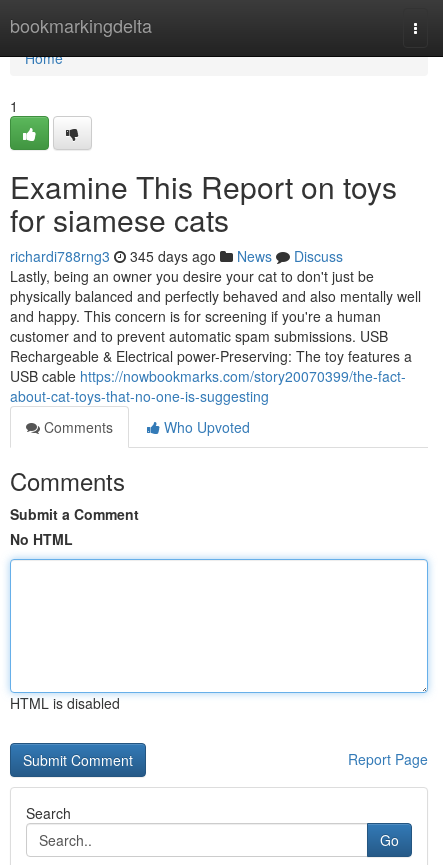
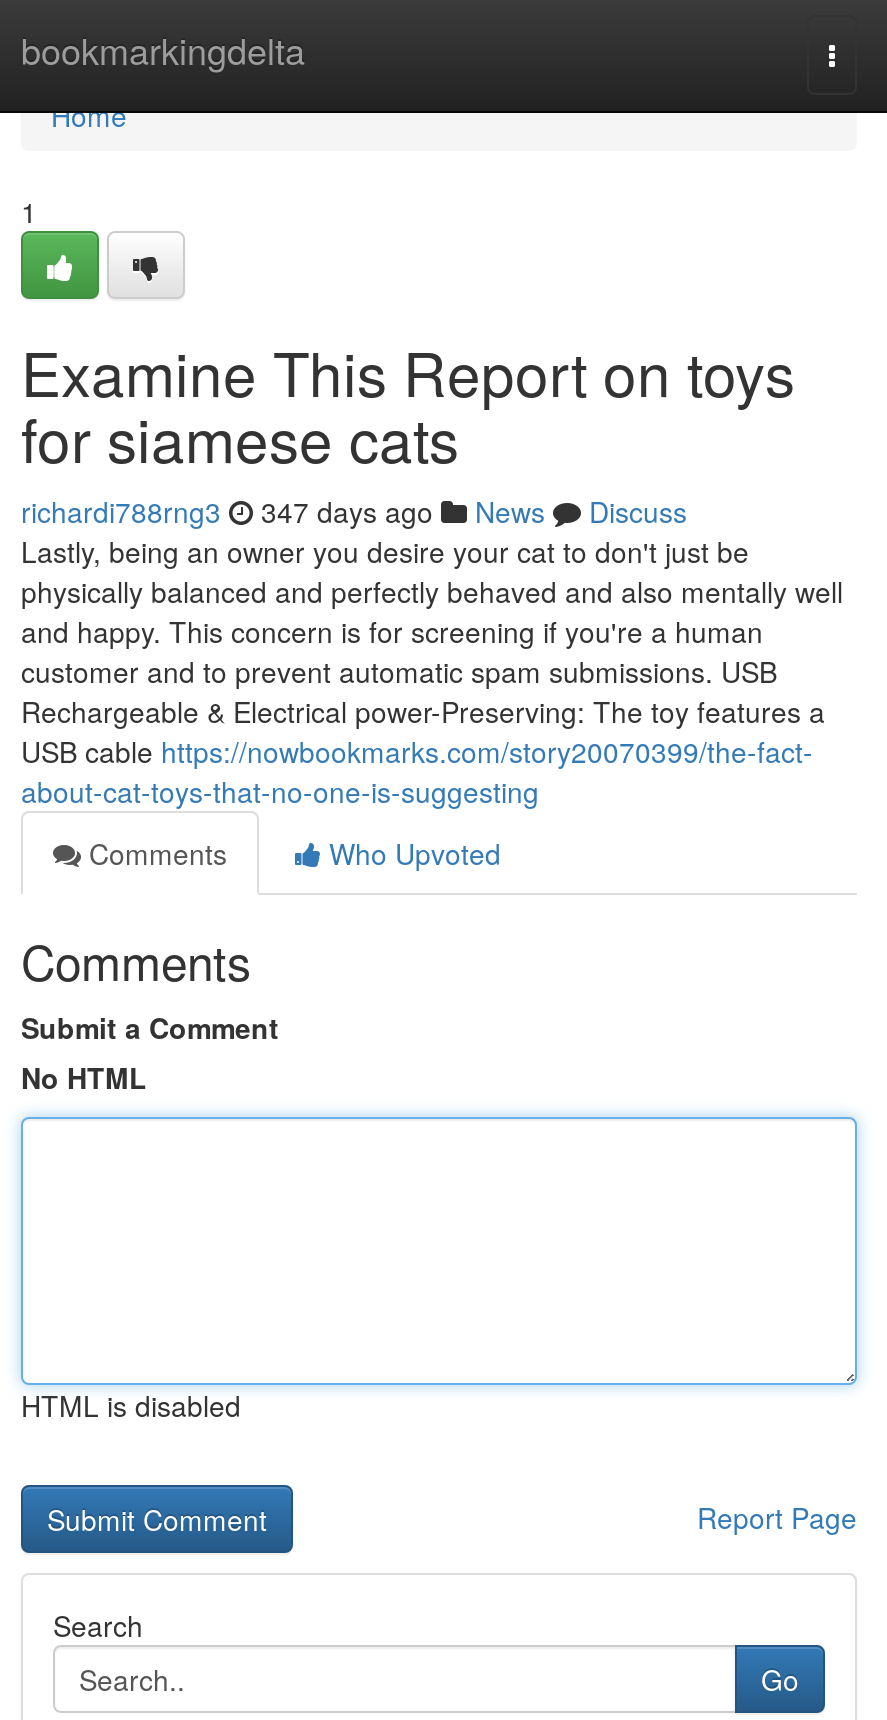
- richardi788rng3 345 days ago News Discuss
+ richardi788rng3 347 days ago News Discuss
